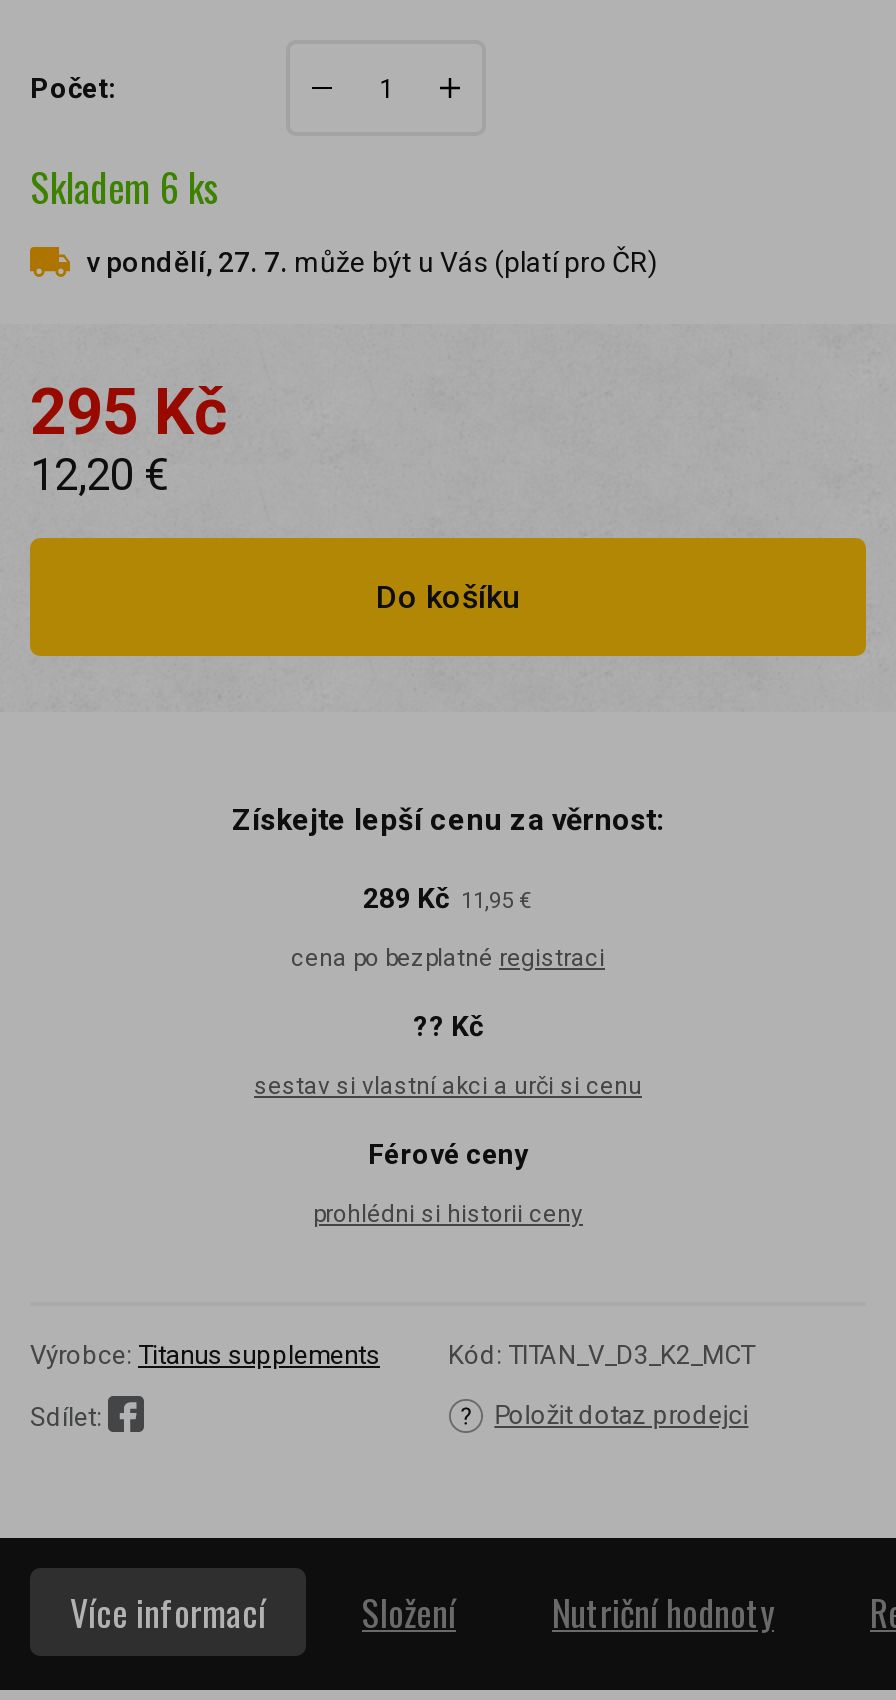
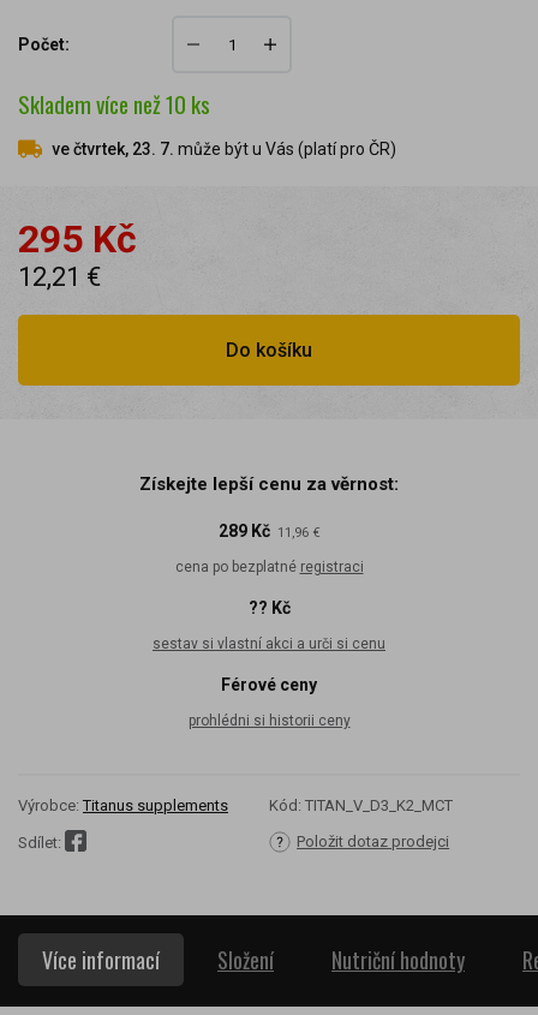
- Skladem 6 ks
+ Skladem více než 10 ks

- v pondělí, 27. 7. může být u Vás (platí pro ČR)
+ ve čtvrtek, 23. 7. může být u Vás (platí pro ČR)

- 12,20 €
+ 12,21 €

- 289 Kč 11,95 €
+ 289 Kč 11,96 €
